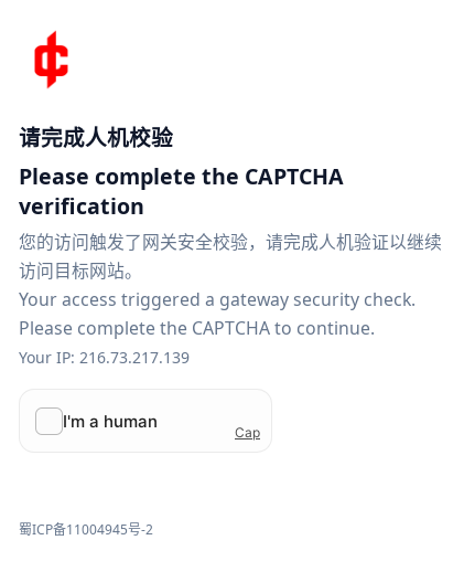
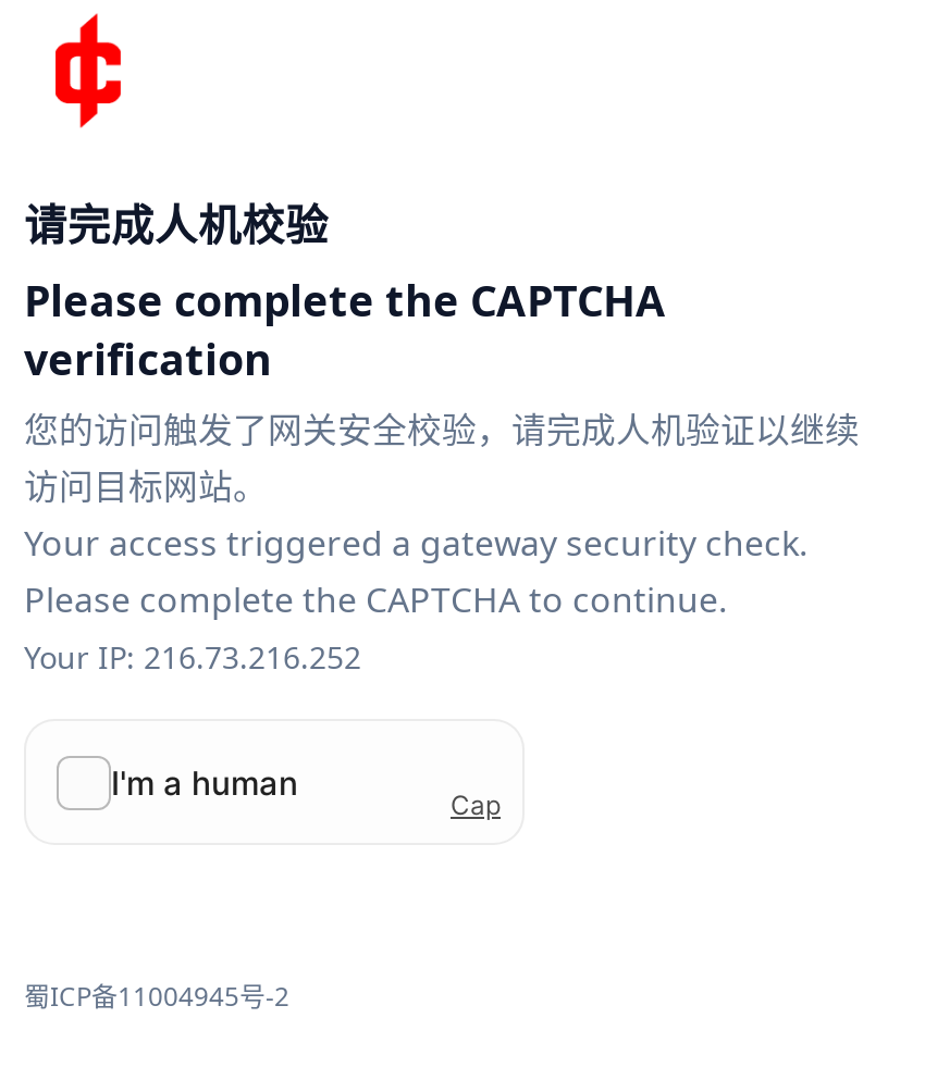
- Your IP: 216.73.217.139
+ Your IP: 216.73.216.252
